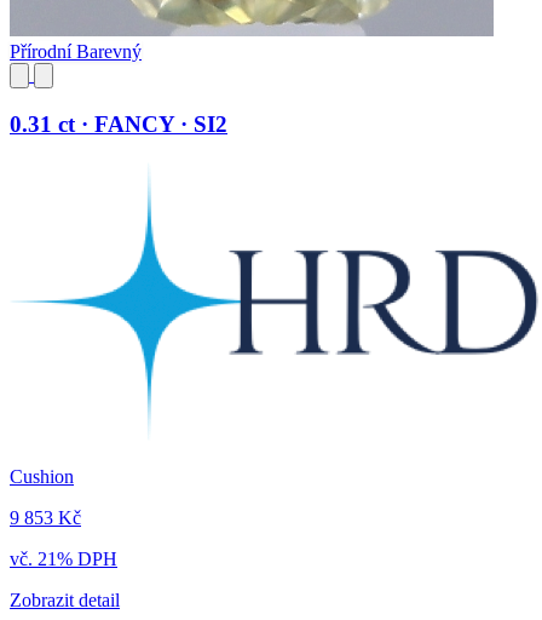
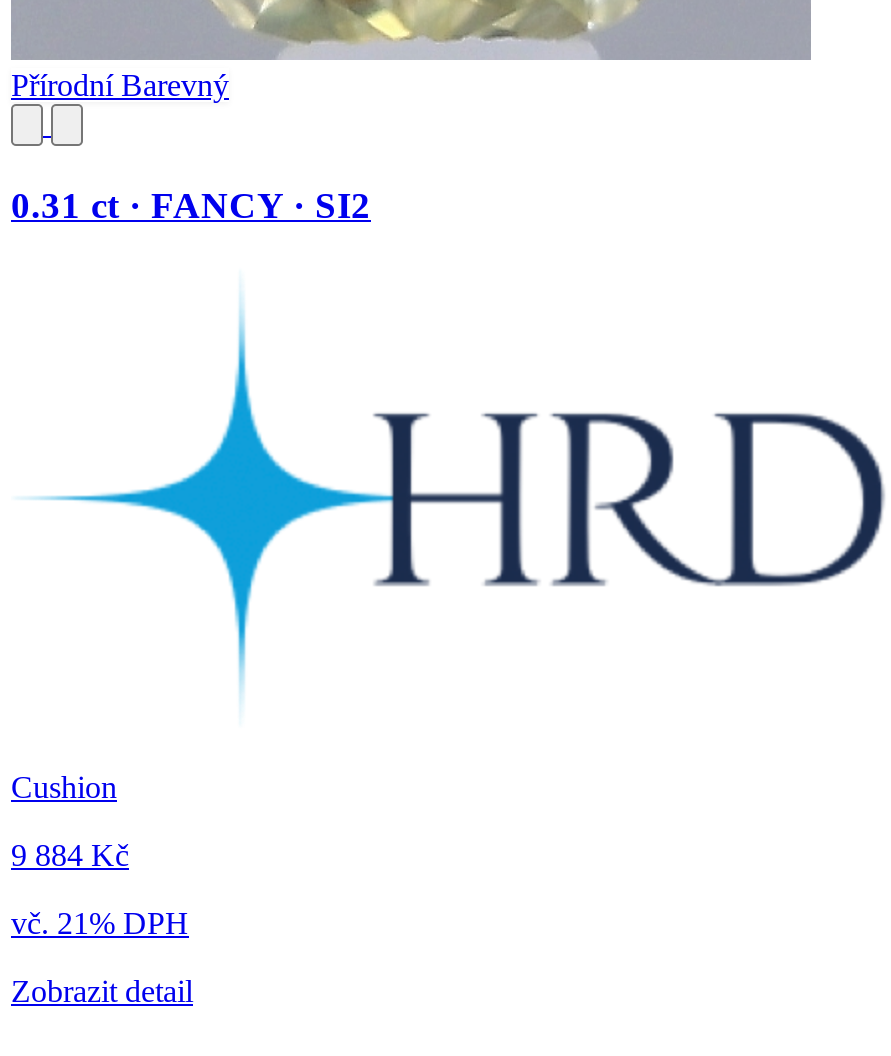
- 9 853 Kč
+ 9 884 Kč
